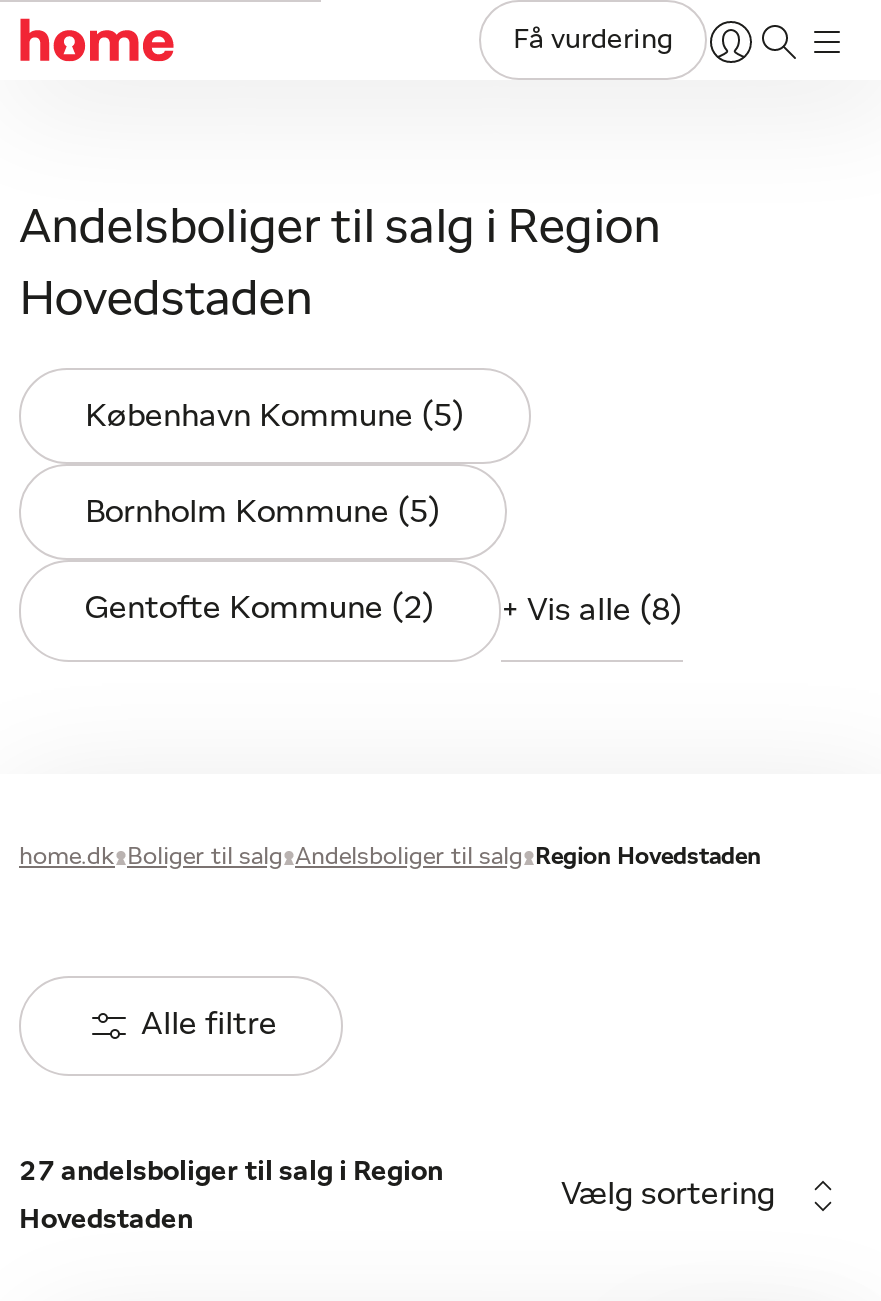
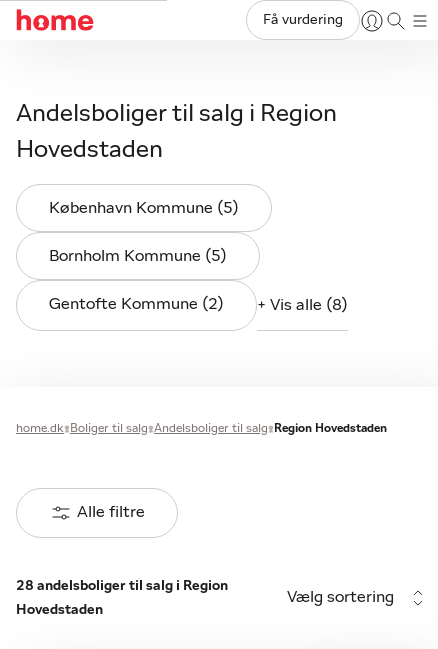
- 27 andelsboliger til salg i Region
+ 28 andelsboliger til salg i Region
